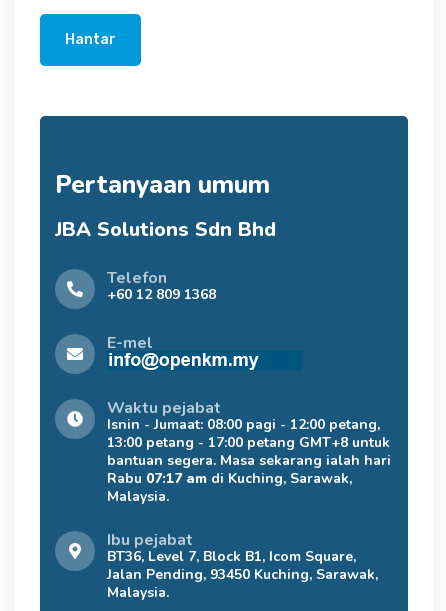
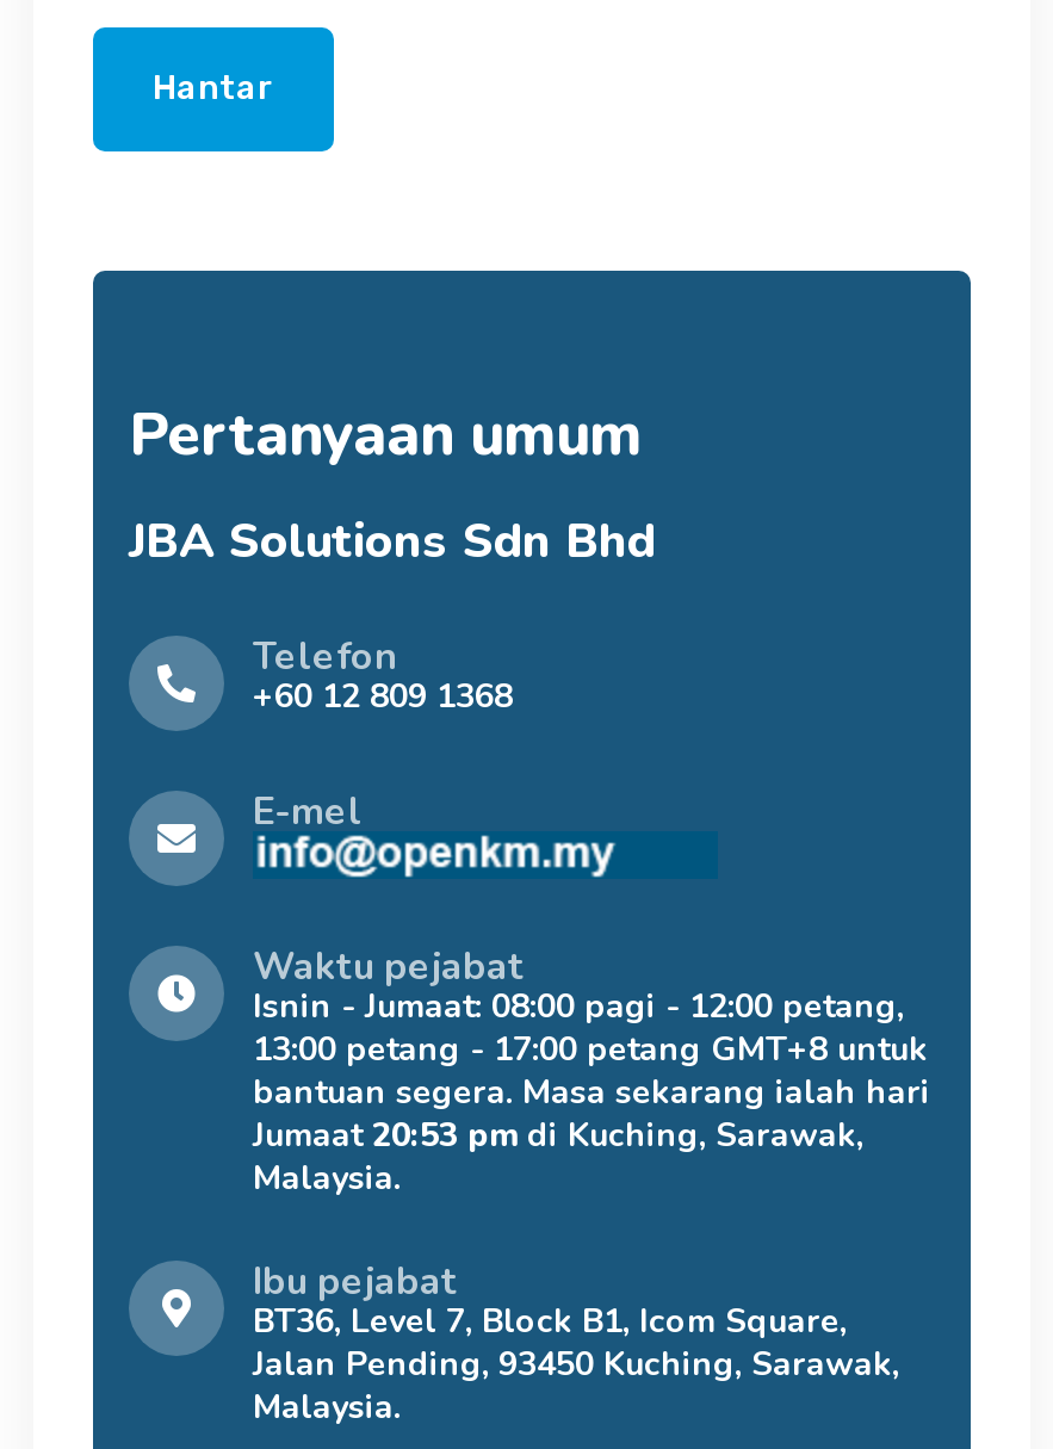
- Rabu 07:17 am di Kuching, Sarawak,
+ Jumaat 20:53 pm di Kuching, Sarawak,
